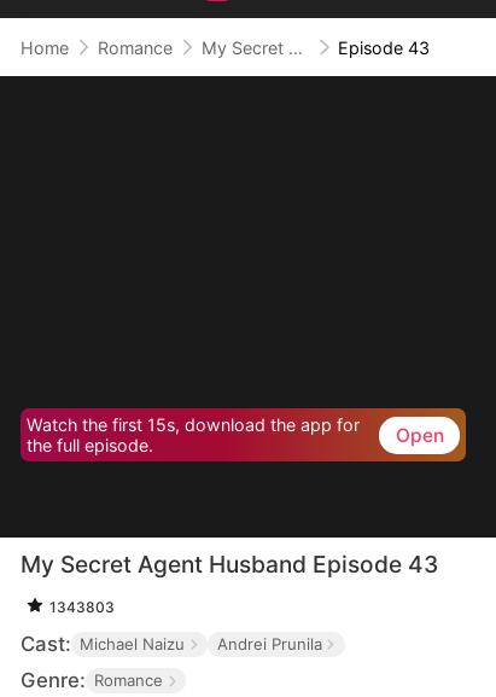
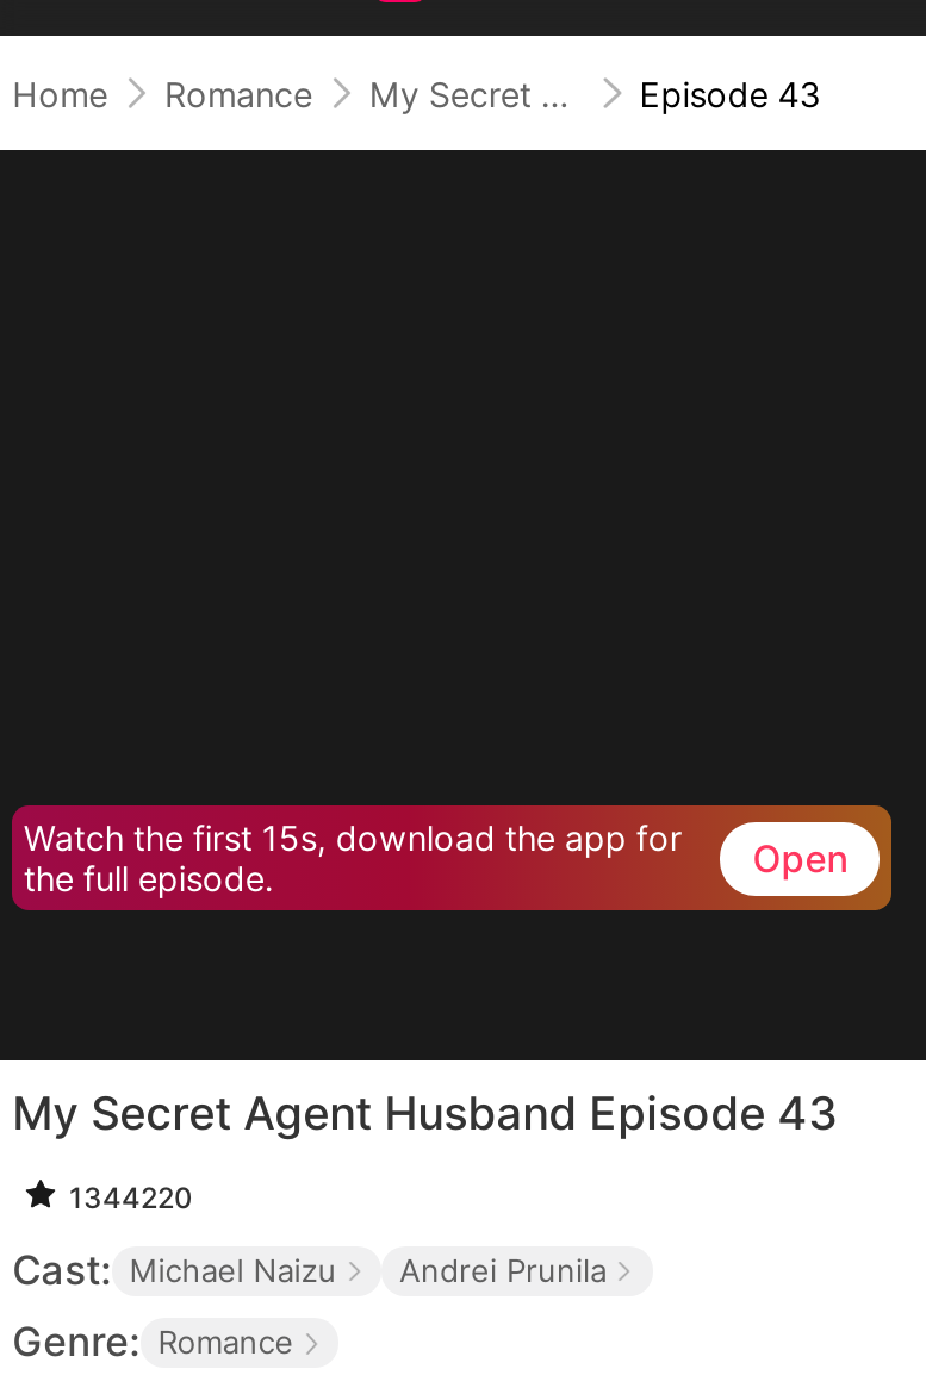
- 1343803
+ 1344220
